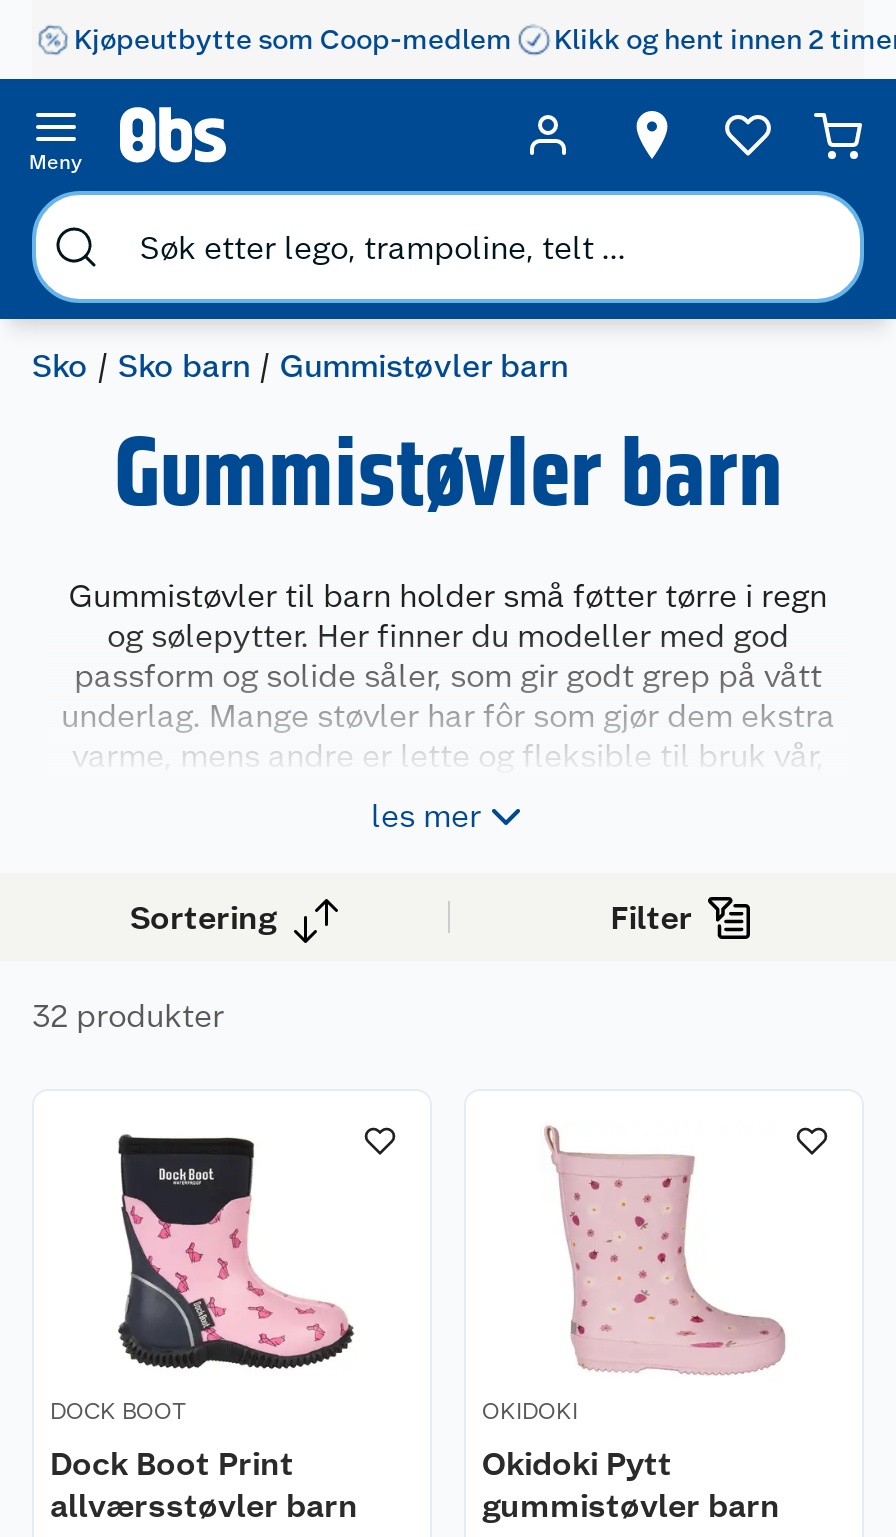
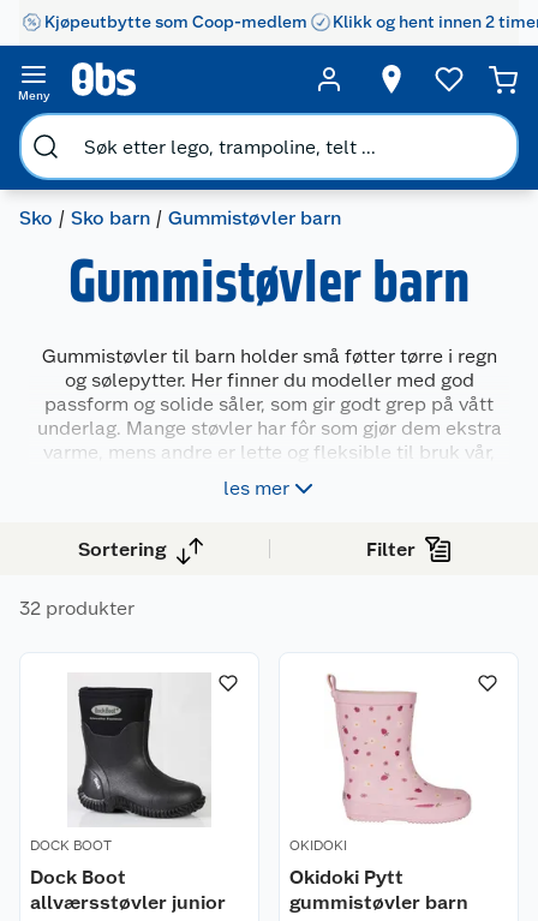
- [image]
- Dock Boot Print
- allværsstøvler barn
+ [image]
+ Dock Boot
+ allværsstøvler junior
